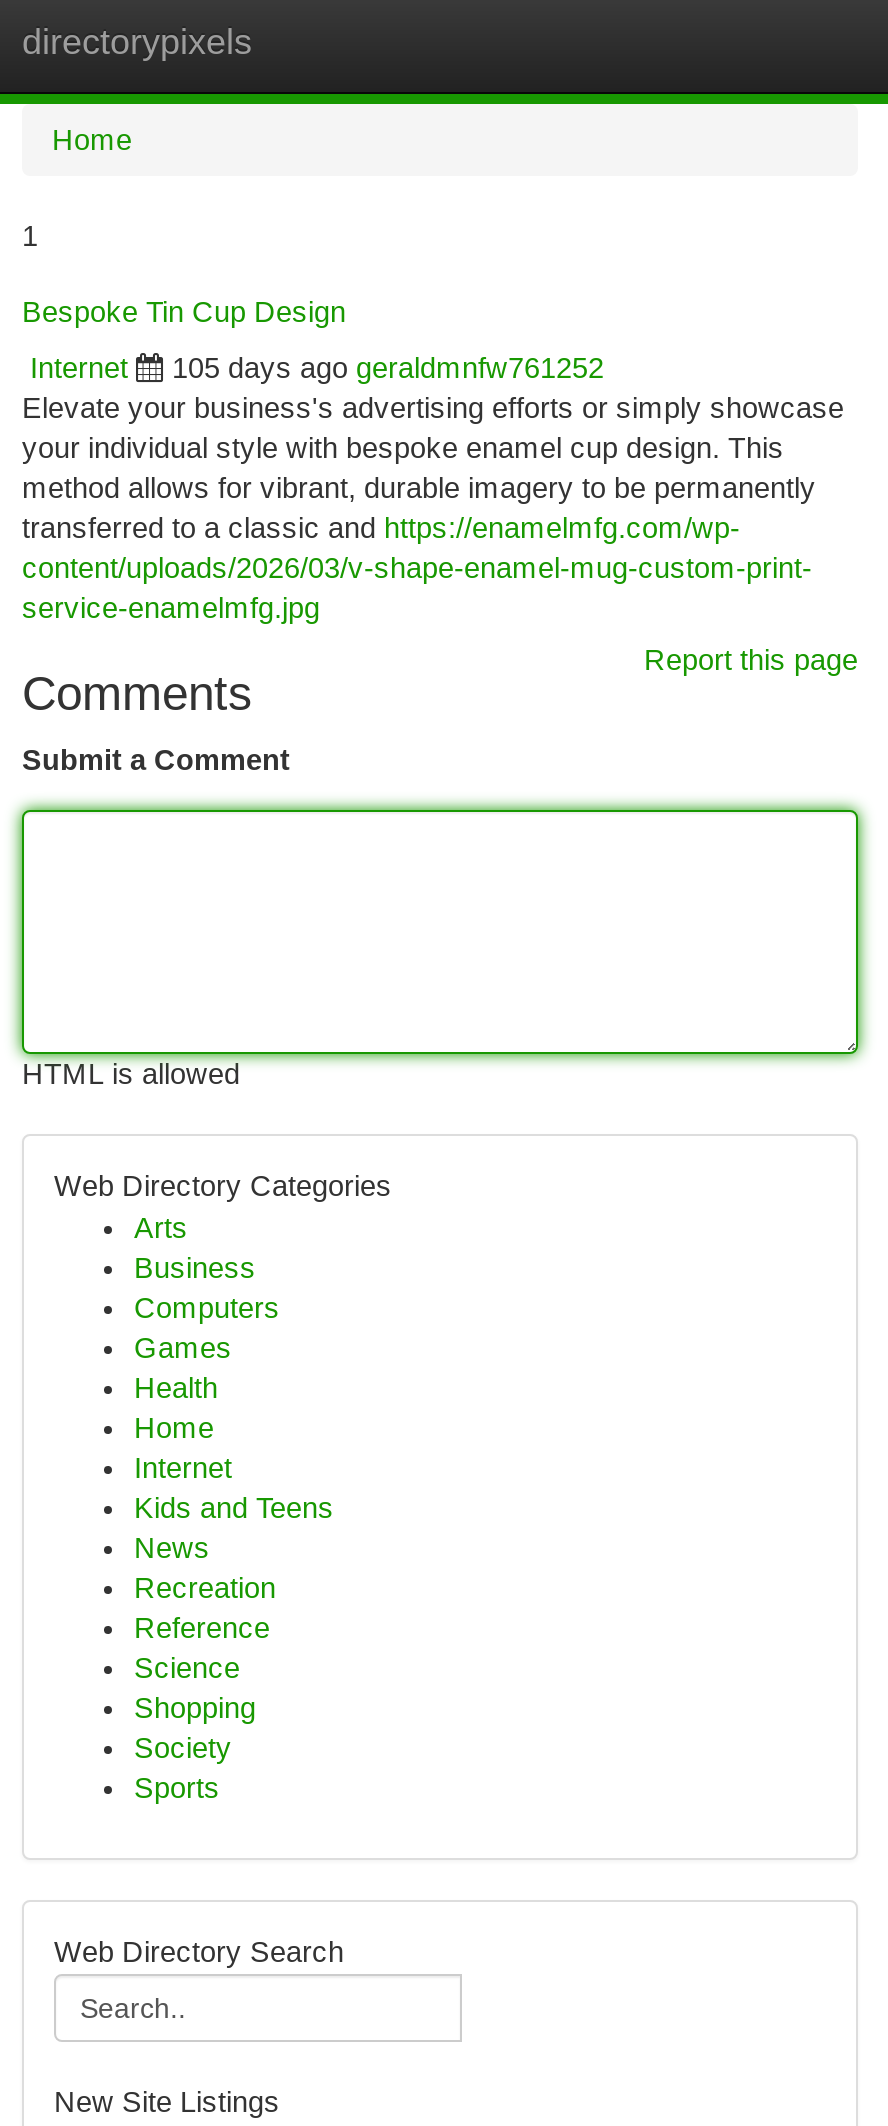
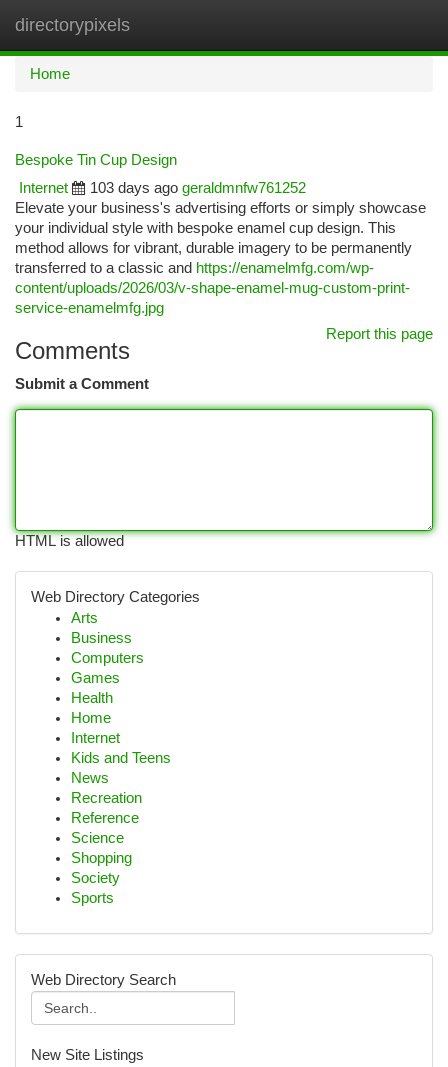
- 105 days ago geraldmnfw761252
+ 103 days ago geraldmnfw761252
